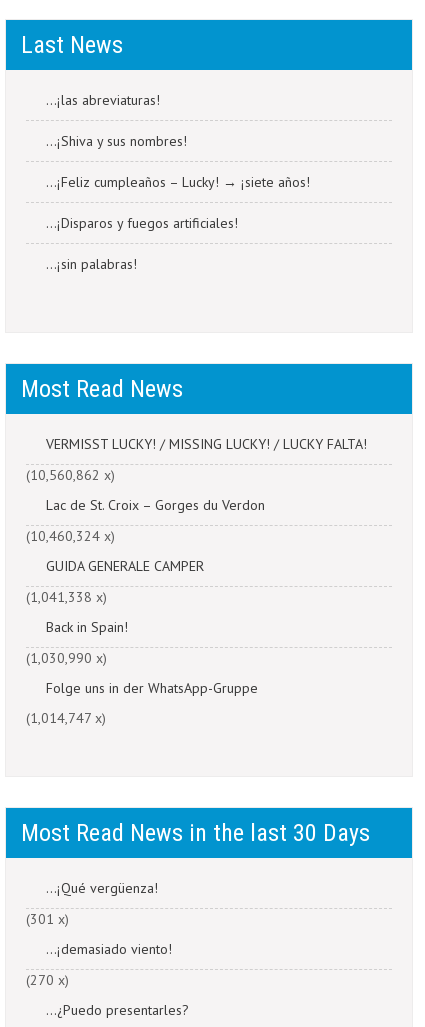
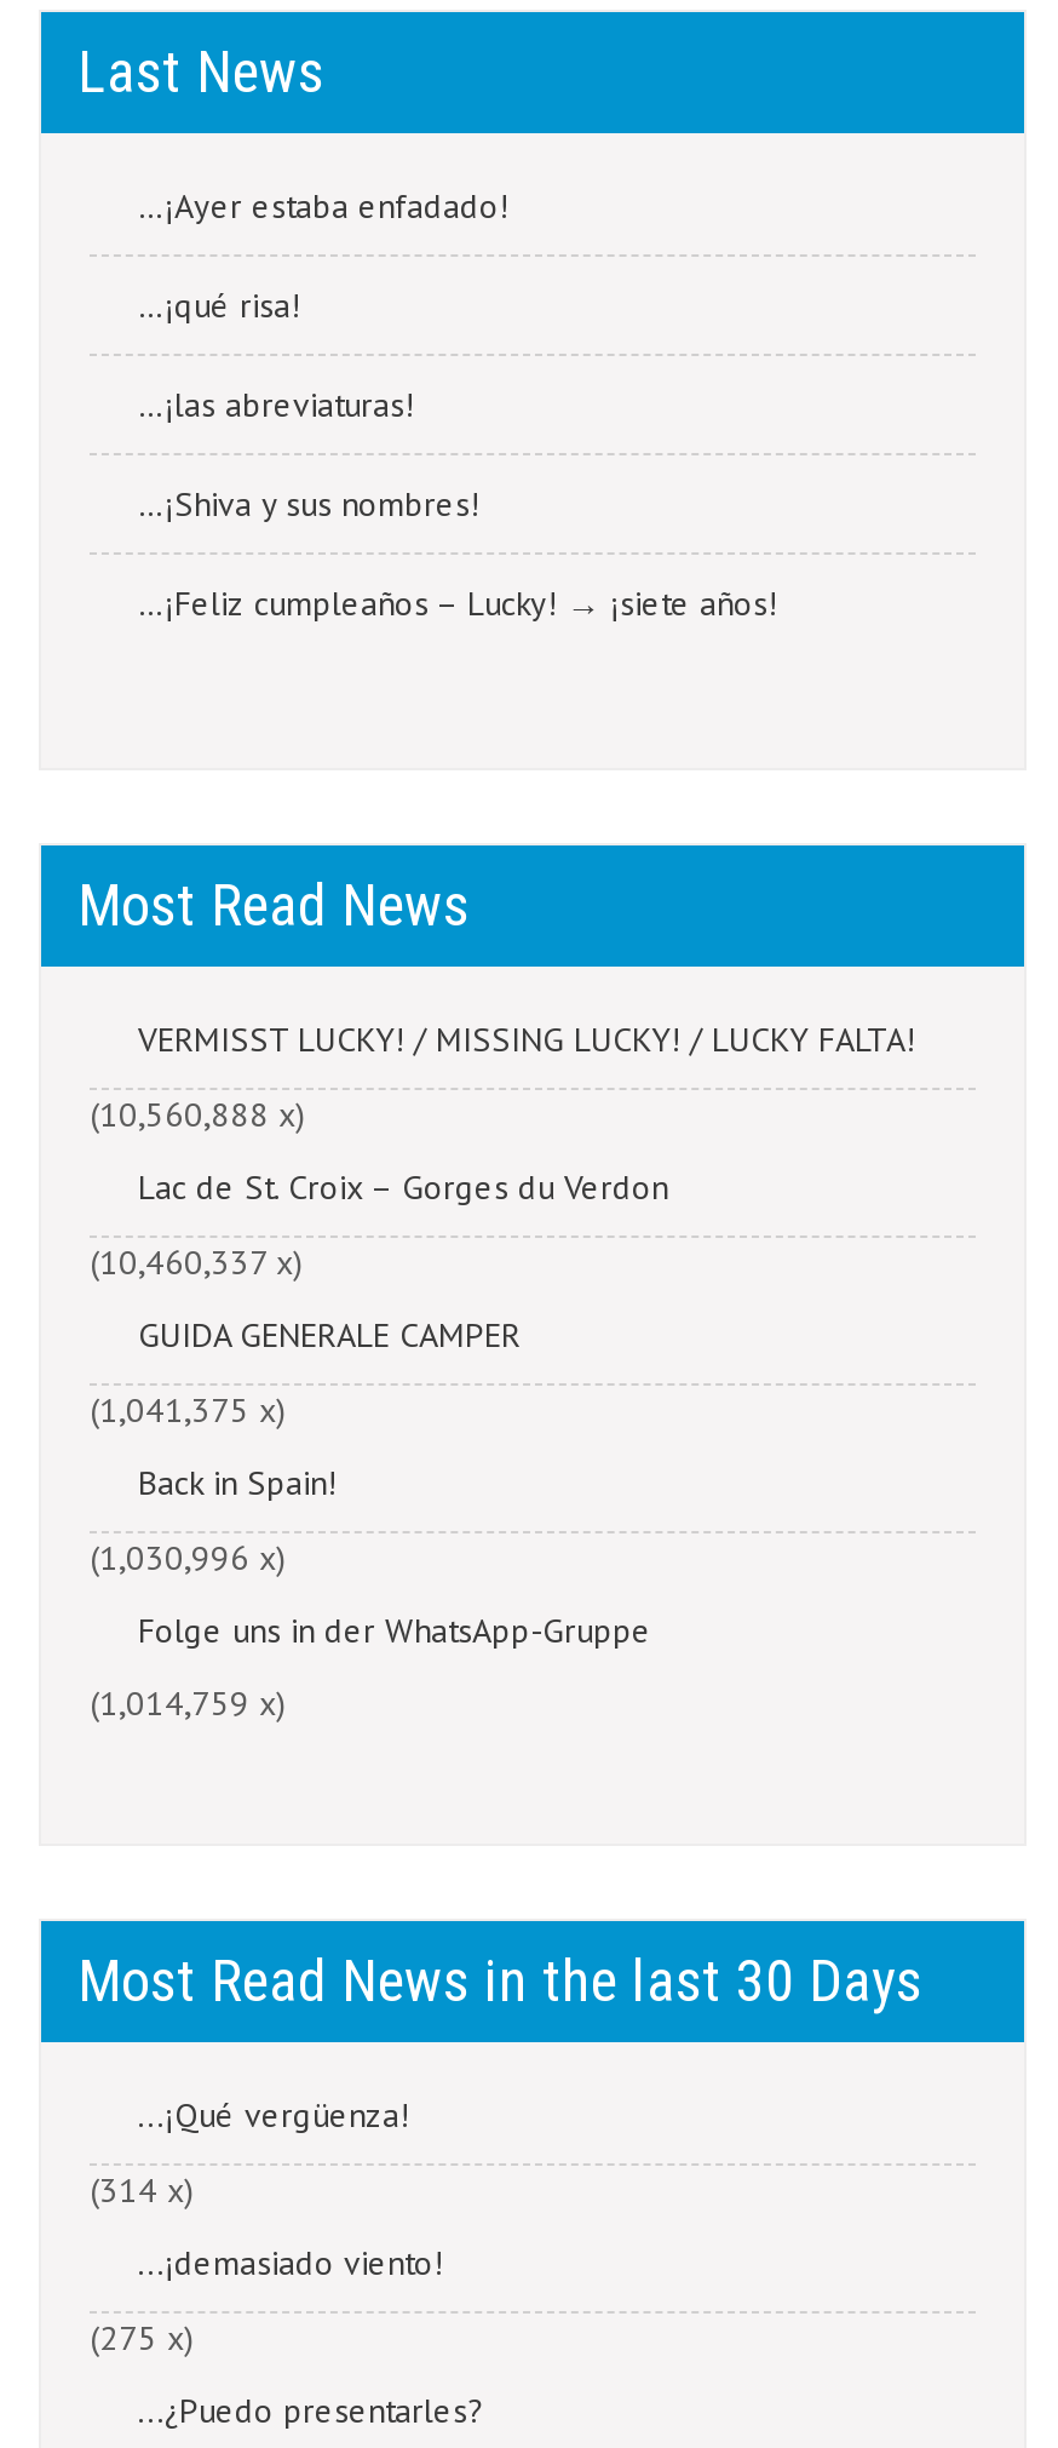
+ …¡Ayer estaba enfadado!
+ …¡qué risa!

moved down: …¡las abreviaturas! | …¡Shiva y sus nombres!

- …¡Disparos y fuegos artificiales!
- …¡sin palabras!

- (10,560,862 x)
+ (10,560,888 x)

- (10,460,324 x)
+ (10,460,337 x)

- (1,041,338 x)
+ (1,041,375 x)

- (1,030,990 x)
+ (1,030,996 x)

- (1,014,747 x)
+ (1,014,759 x)

- (301 x)
+ (314 x)

- (270 x)
+ (275 x)
